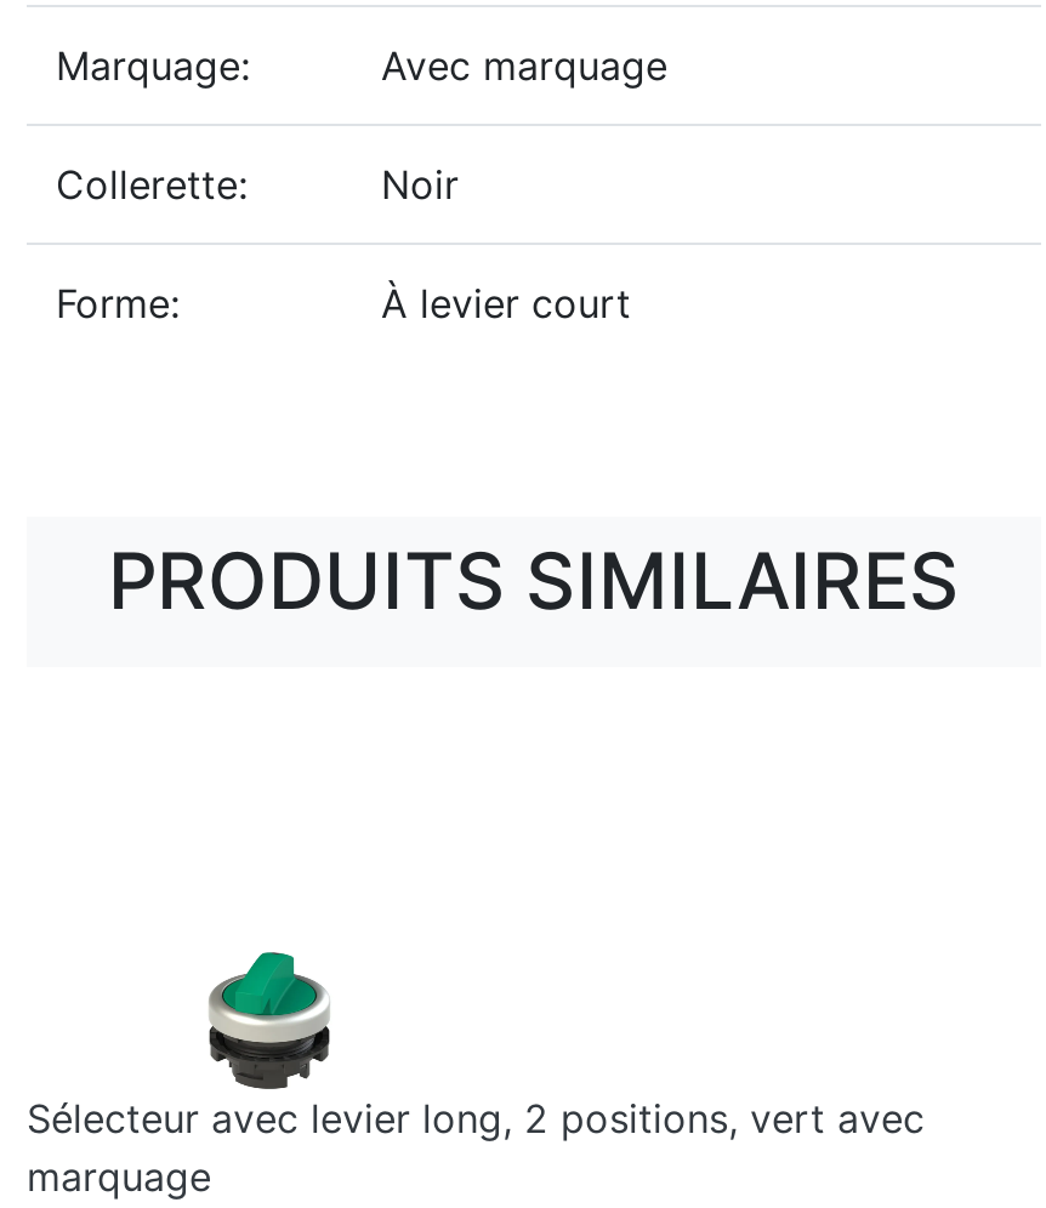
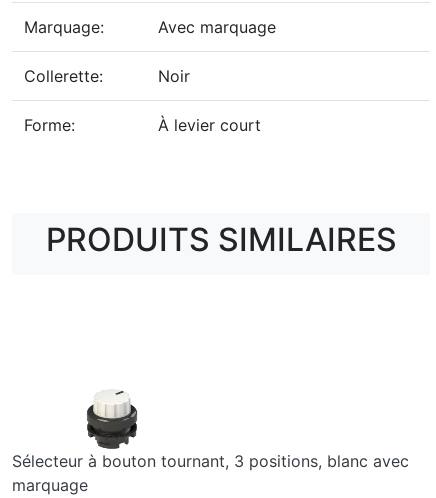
- [image]
- Sélecteur avec levier long, 2 positions, vert avec
+ [image]
+ Sélecteur à bouton tournant, 3 positions, blanc avec
